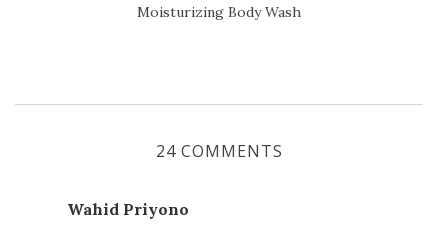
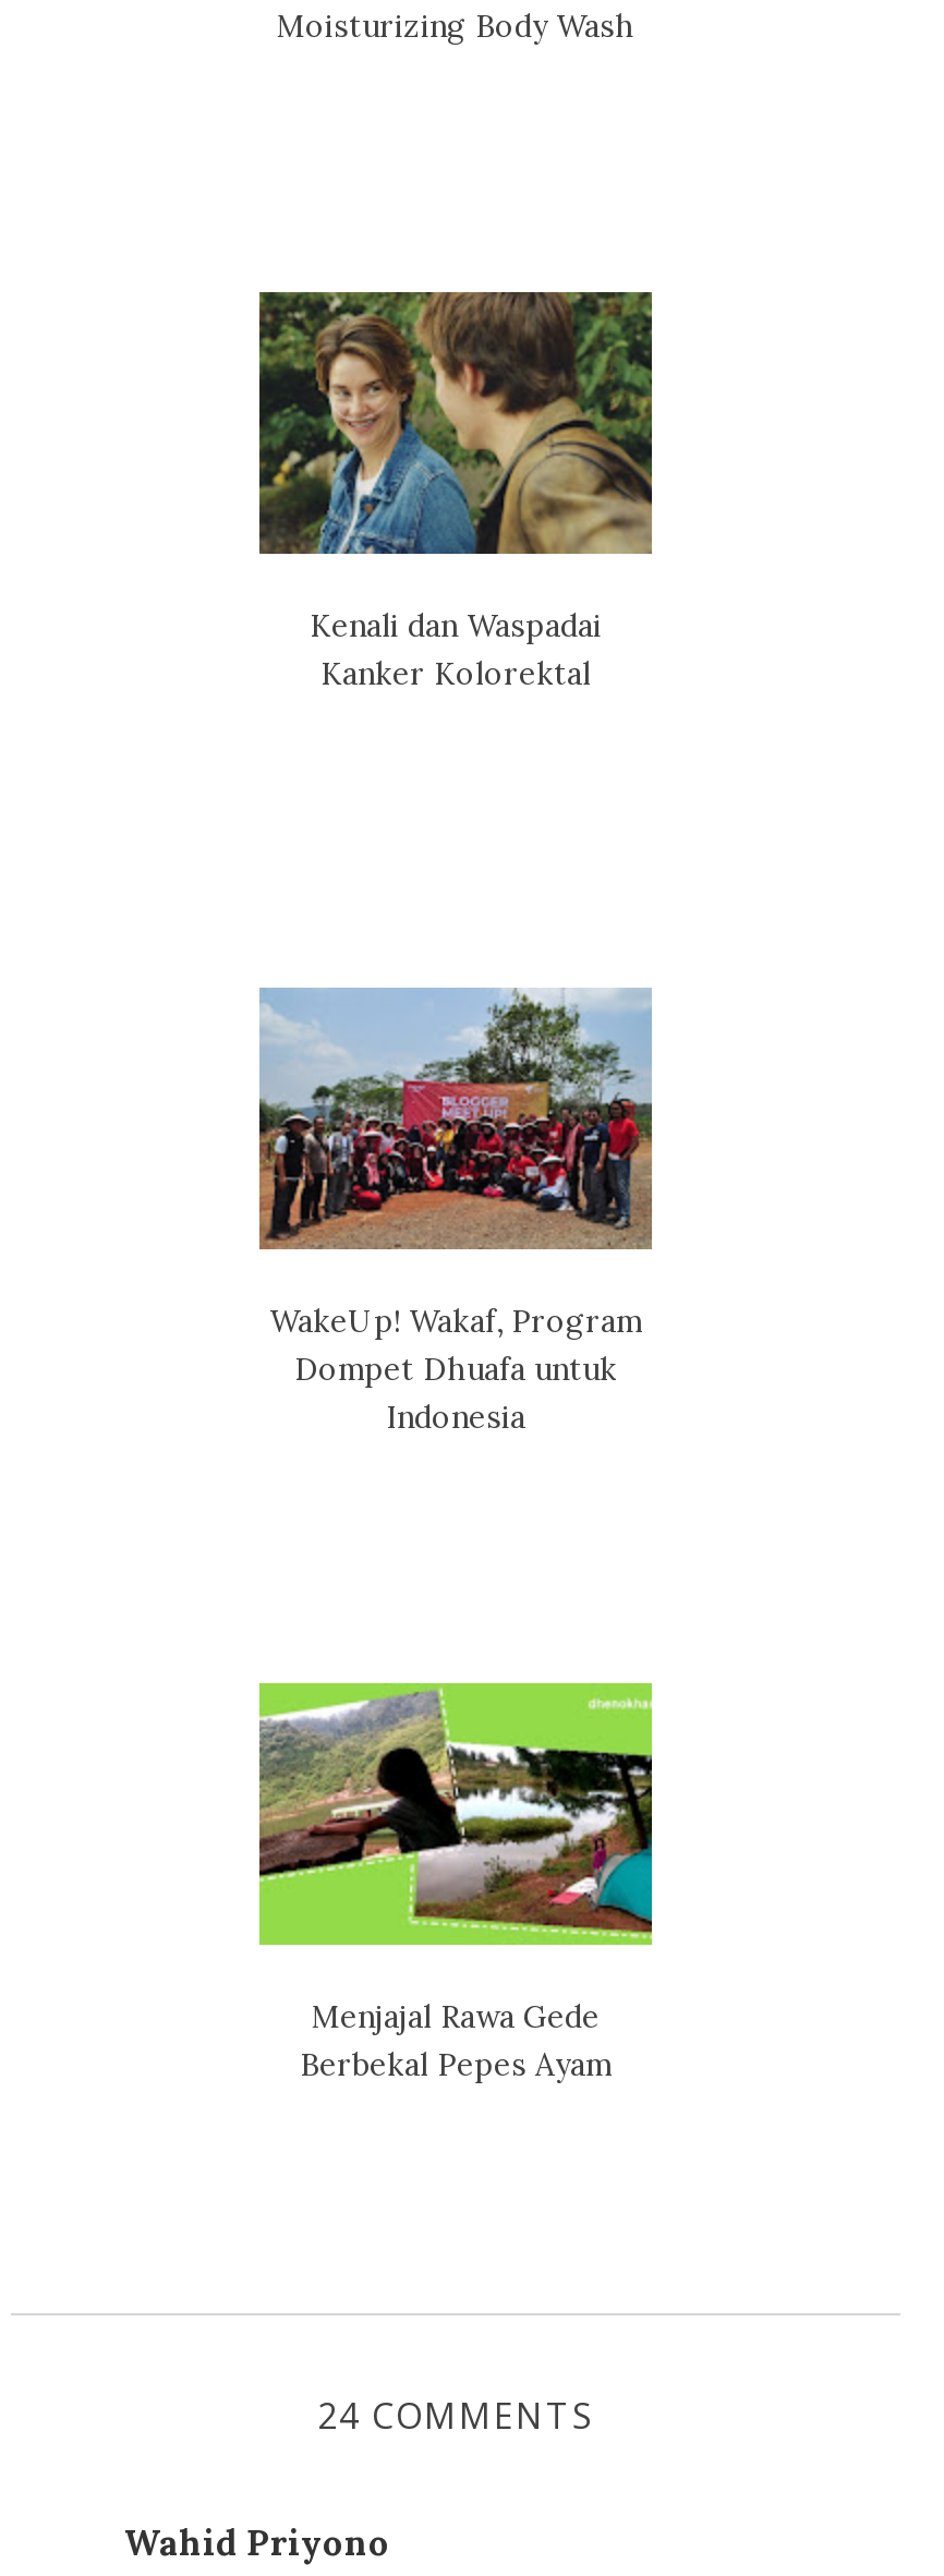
+ [image]
+ Kenali dan Waspadai
+ Kanker Kolorektal

+ [image]
+ WakeUp! Wakaf, Program
+ Dompet Dhuafa untuk
+ Indonesia

+ [image]
+ Menjajal Rawa Gede
+ Berbekal Pepes Ayam
